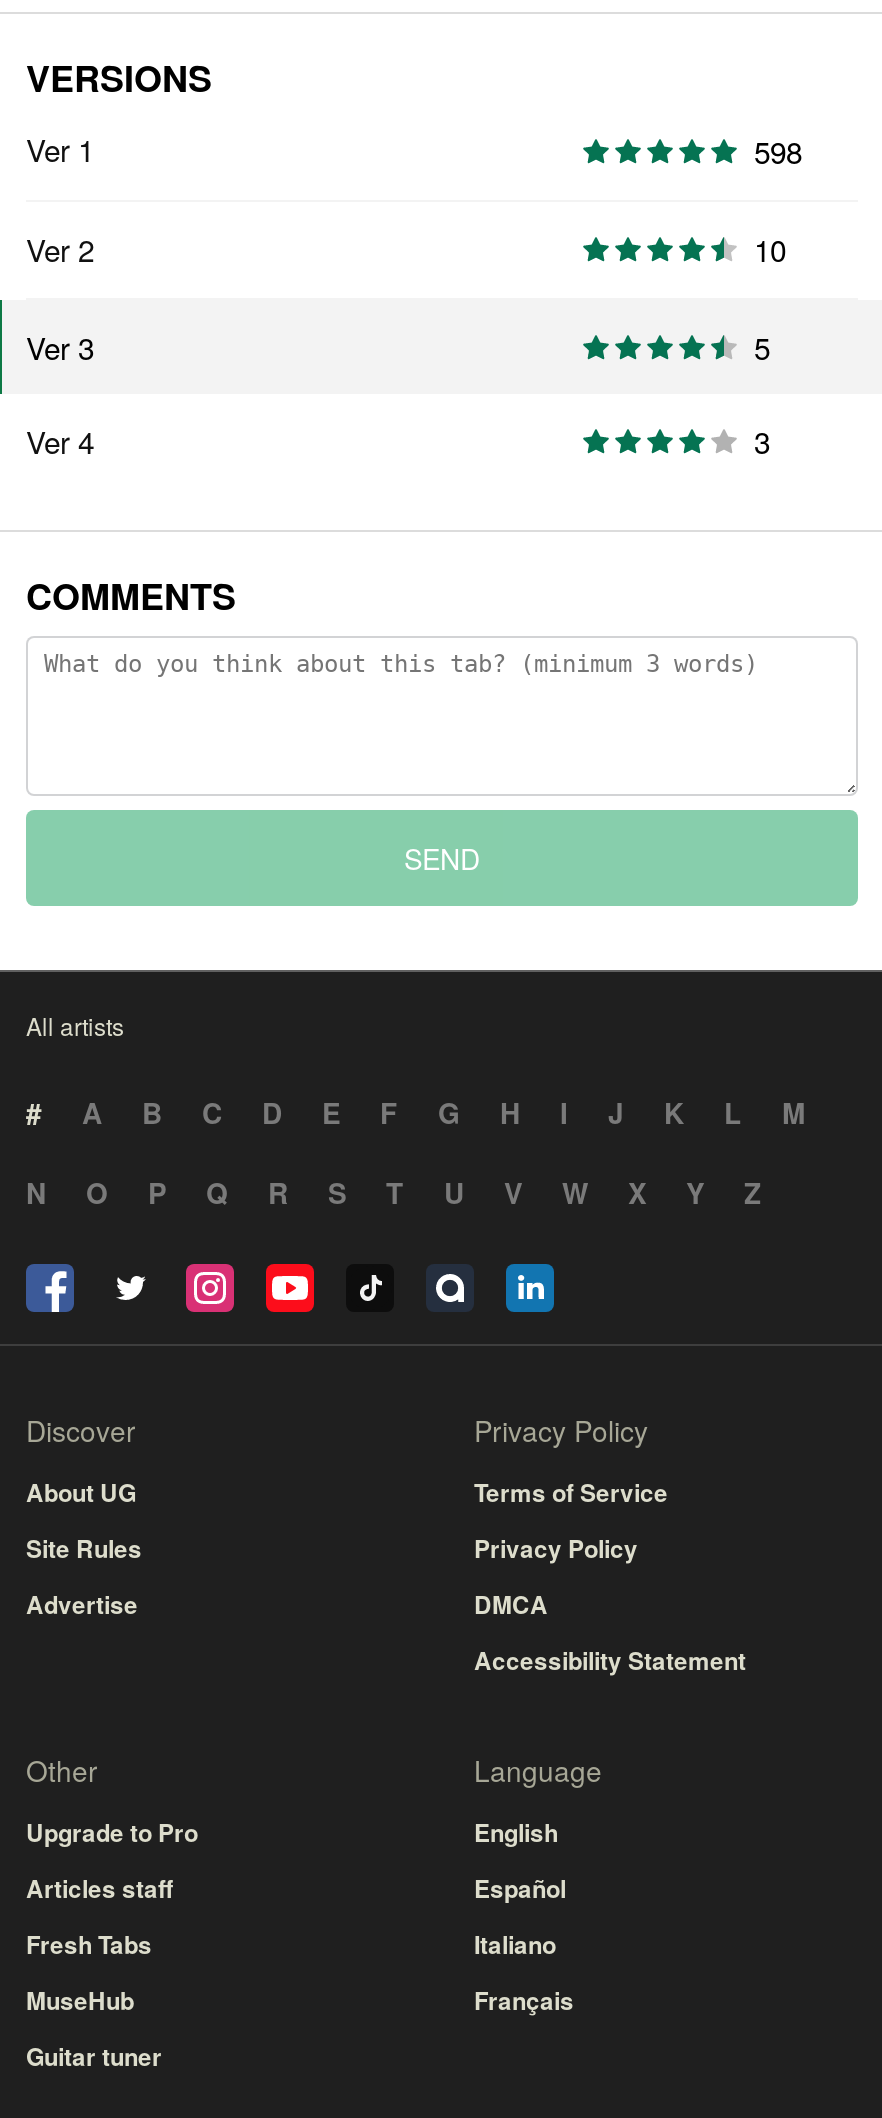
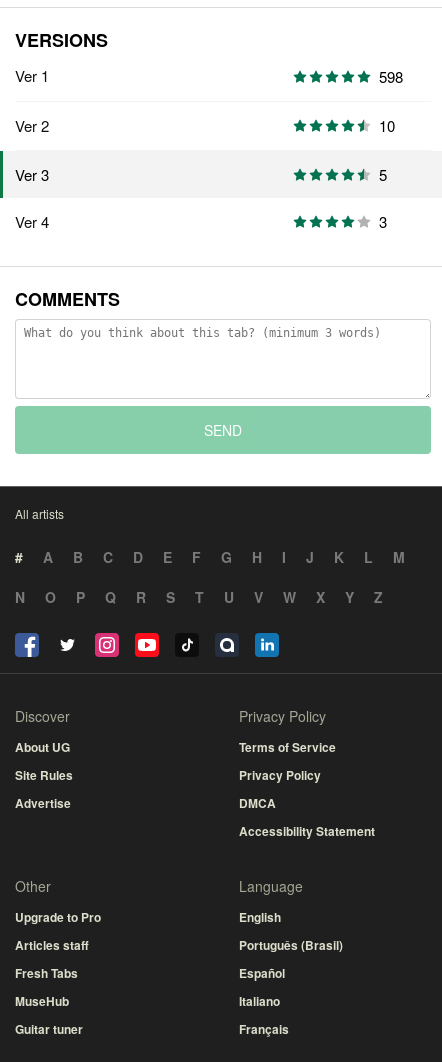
moved down: Español | Italiano | Français

+ Português (Brasil)
